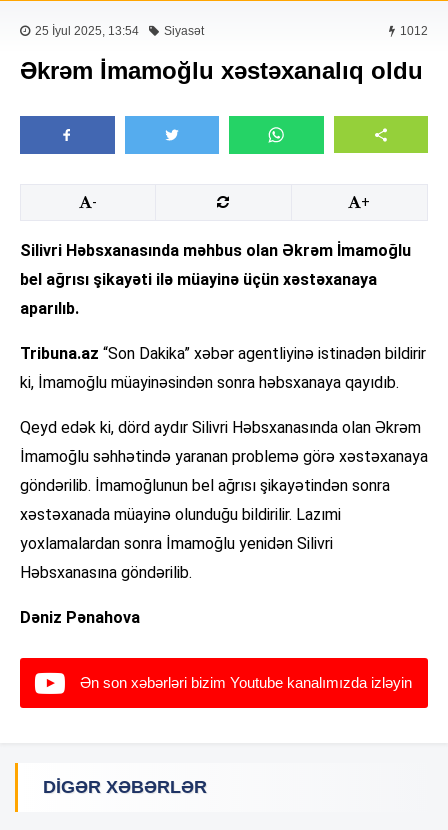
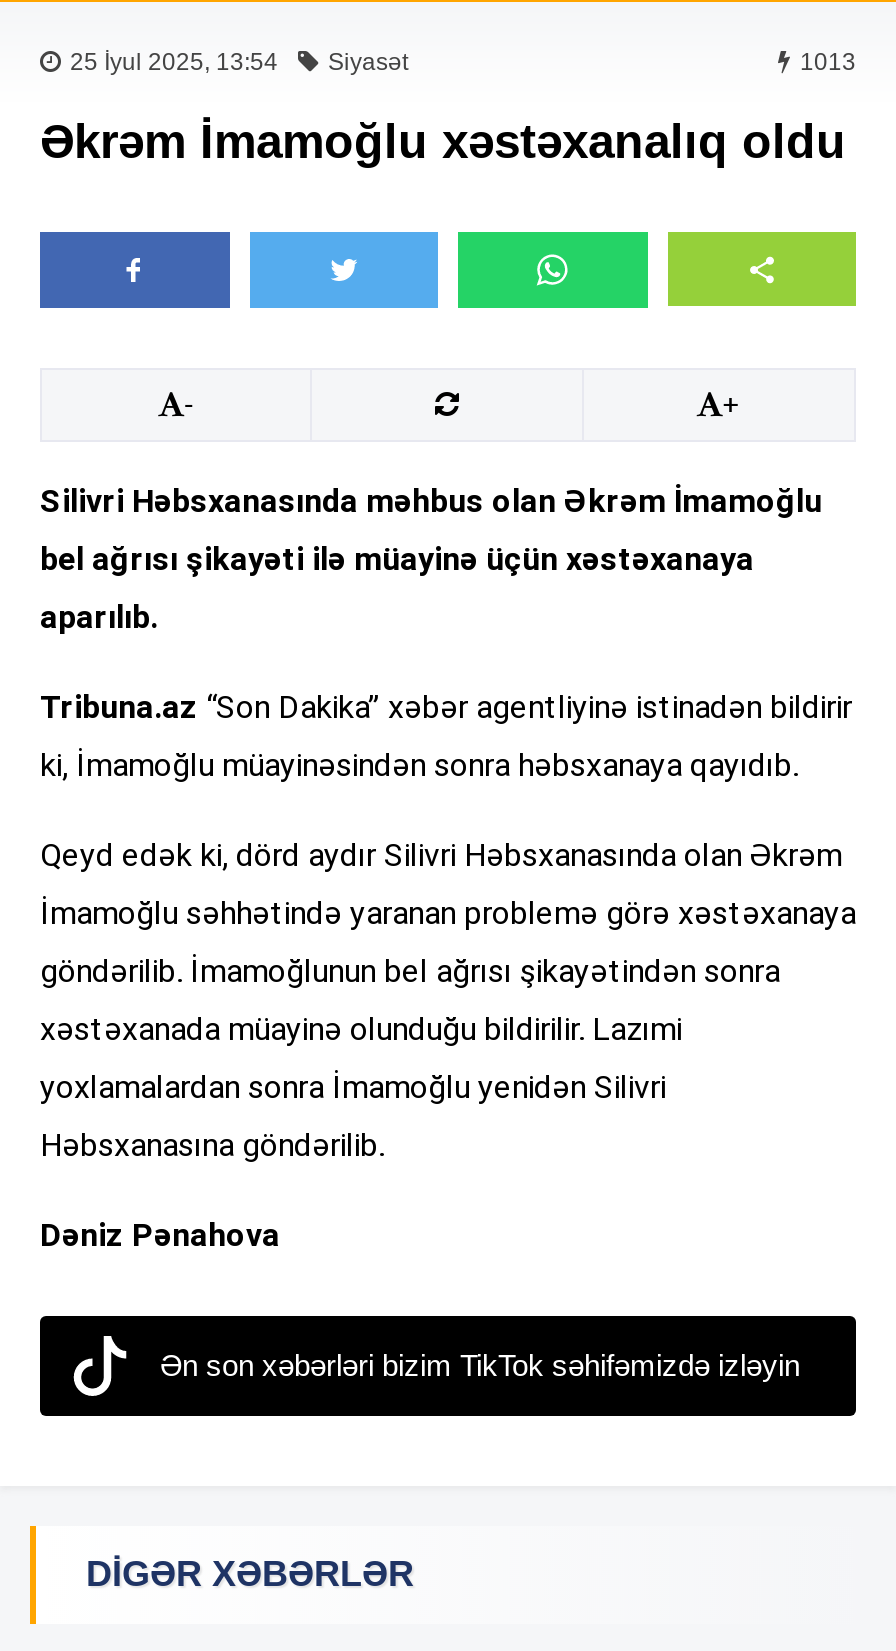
- 1012
+ 1013

- Ən son xəbərləri bizim Youtube kanalımızda izləyin
+ Ən son xəbərləri bizim TikTok səhifəmizdə izləyin
